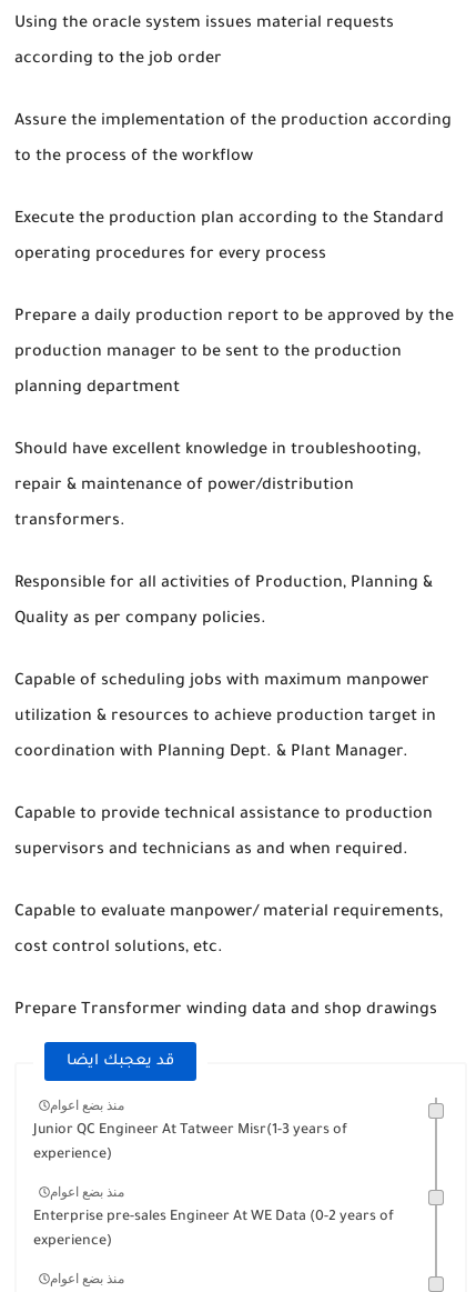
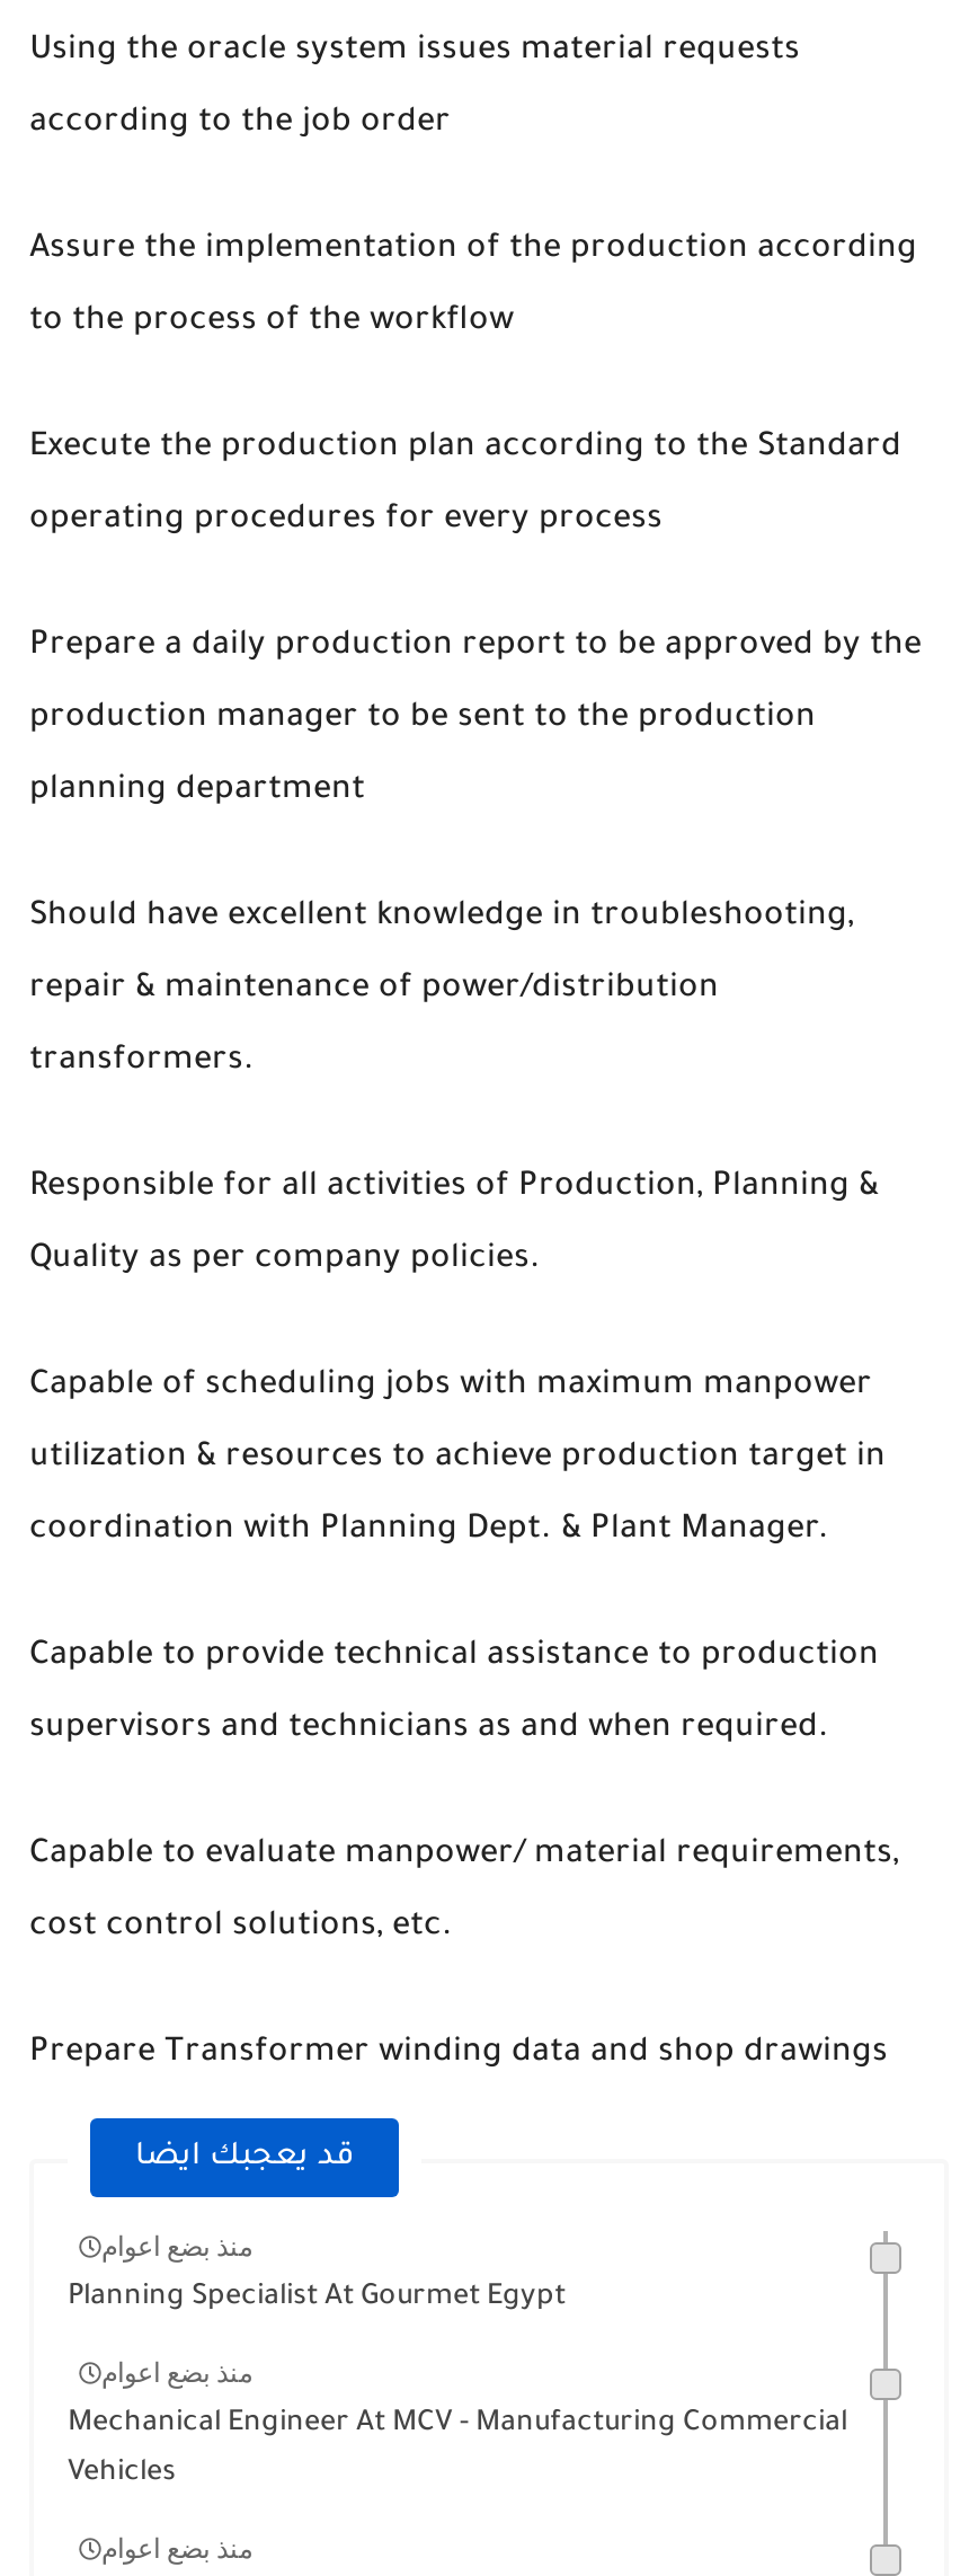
- Junior QC Engineer At Tatweer Misr(1-3 years of
- experience)
+ Planning Specialist At Gourmet Egypt

- Enterprise pre-sales Engineer At WE Data (0-2 years of
+ Mechanical Engineer At MCV - Manufacturing Commercial

- experience)
+ Vehicles
